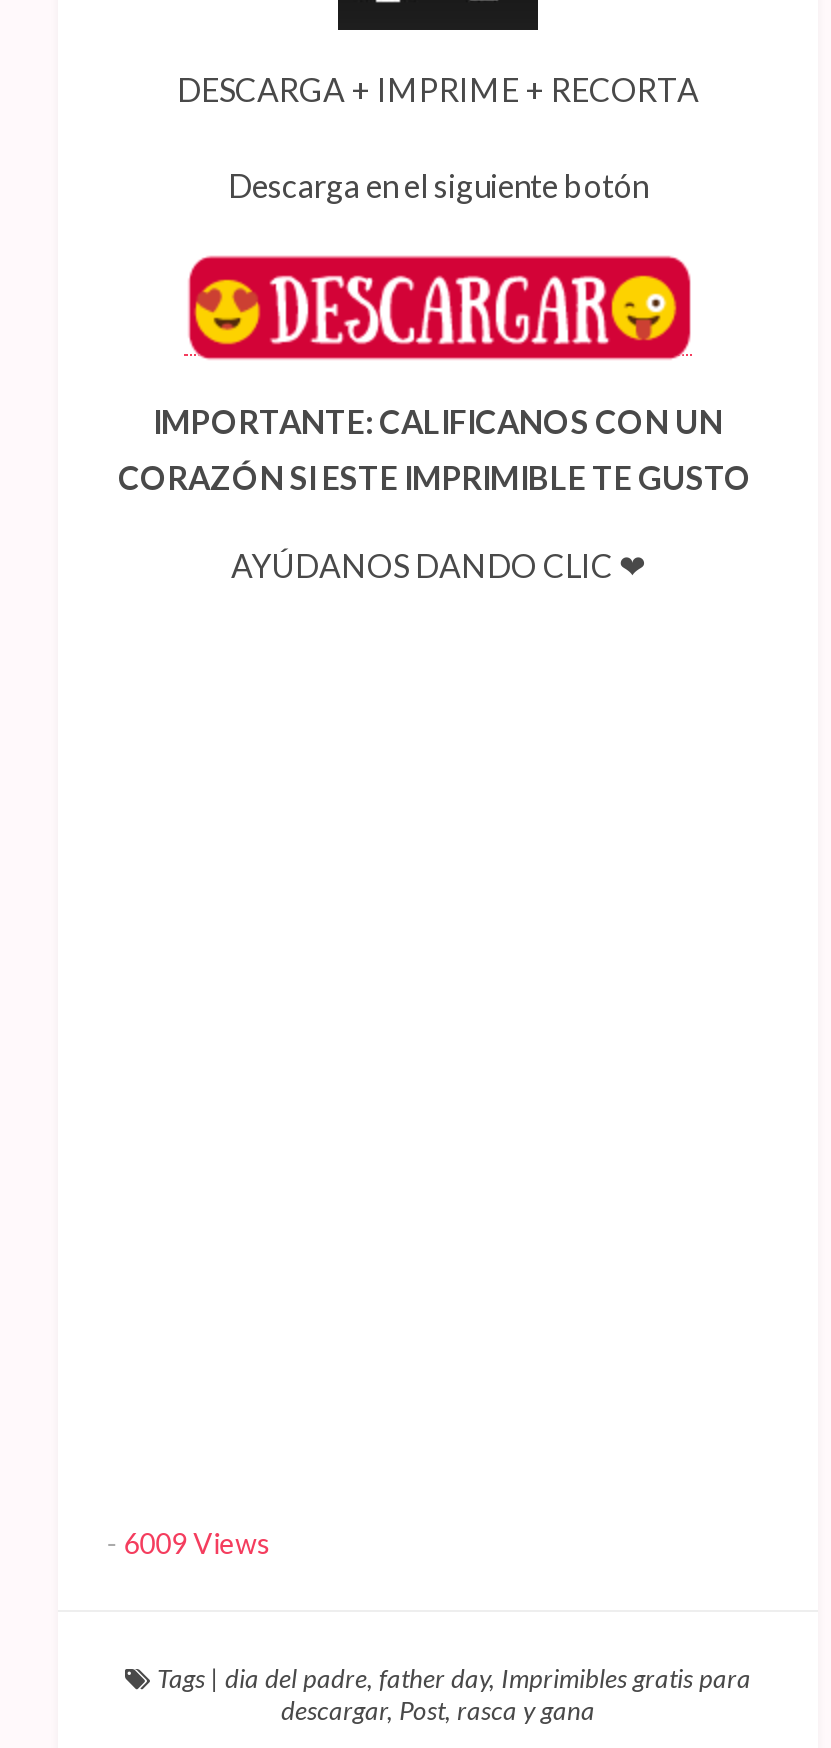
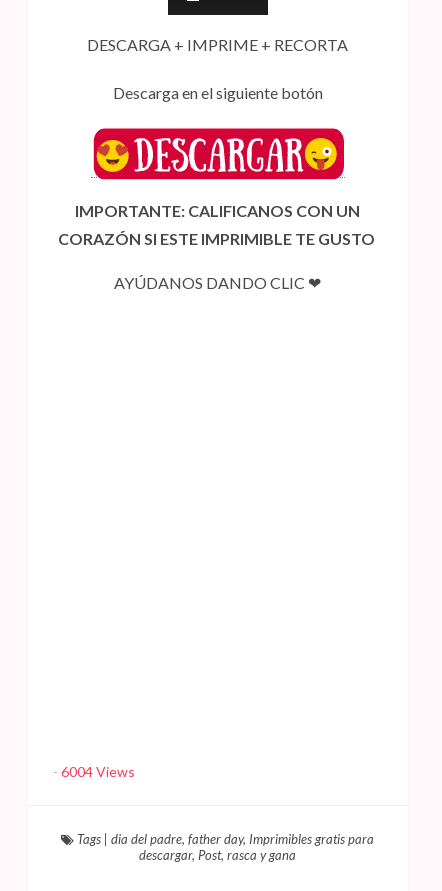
- - 6009 Views
+ - 6004 Views
